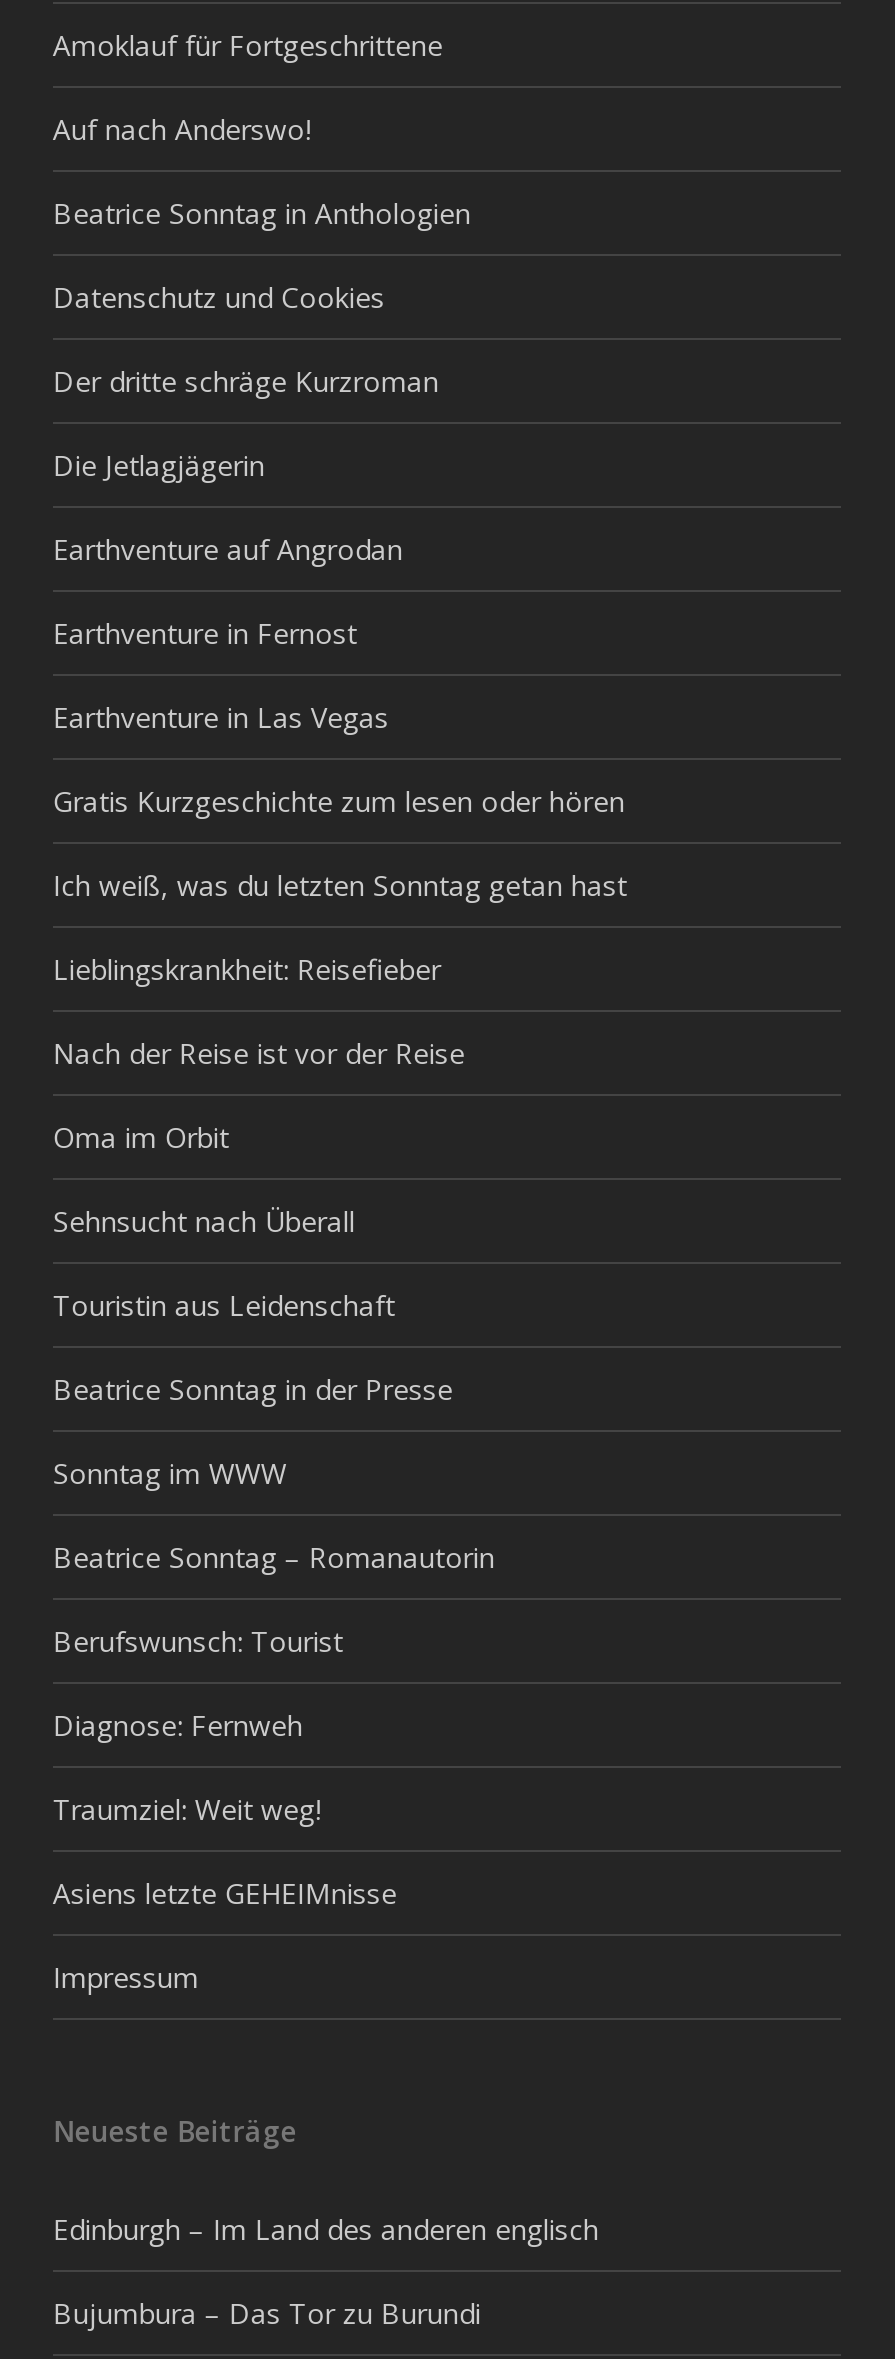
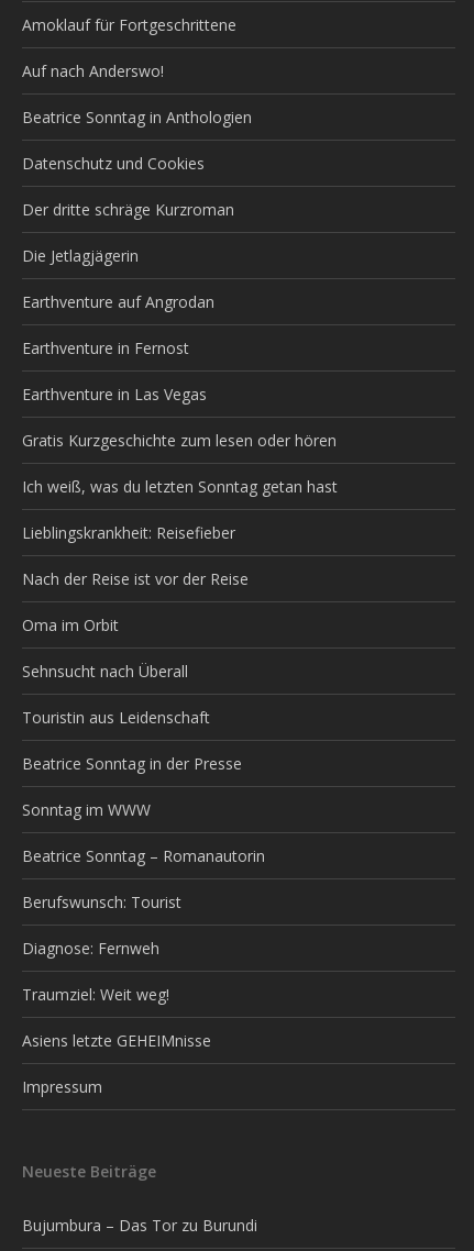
- Edinburgh – Im Land des anderen englisch
